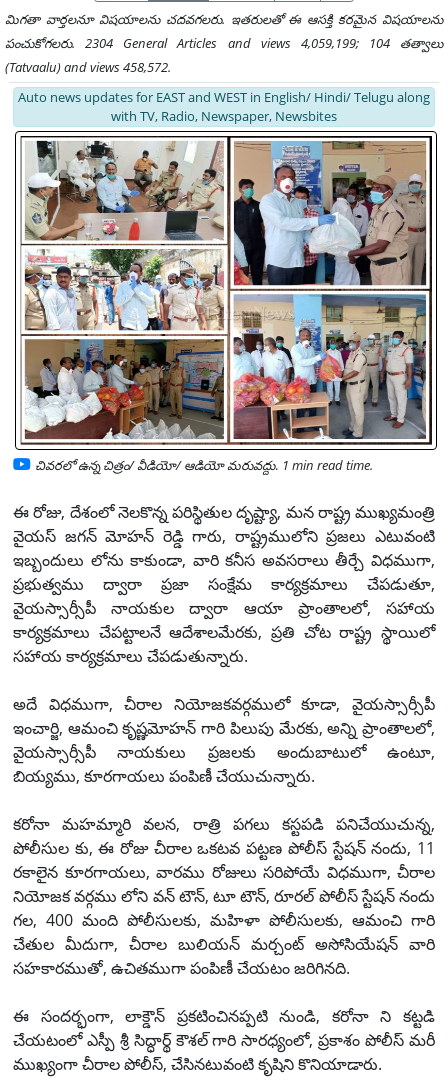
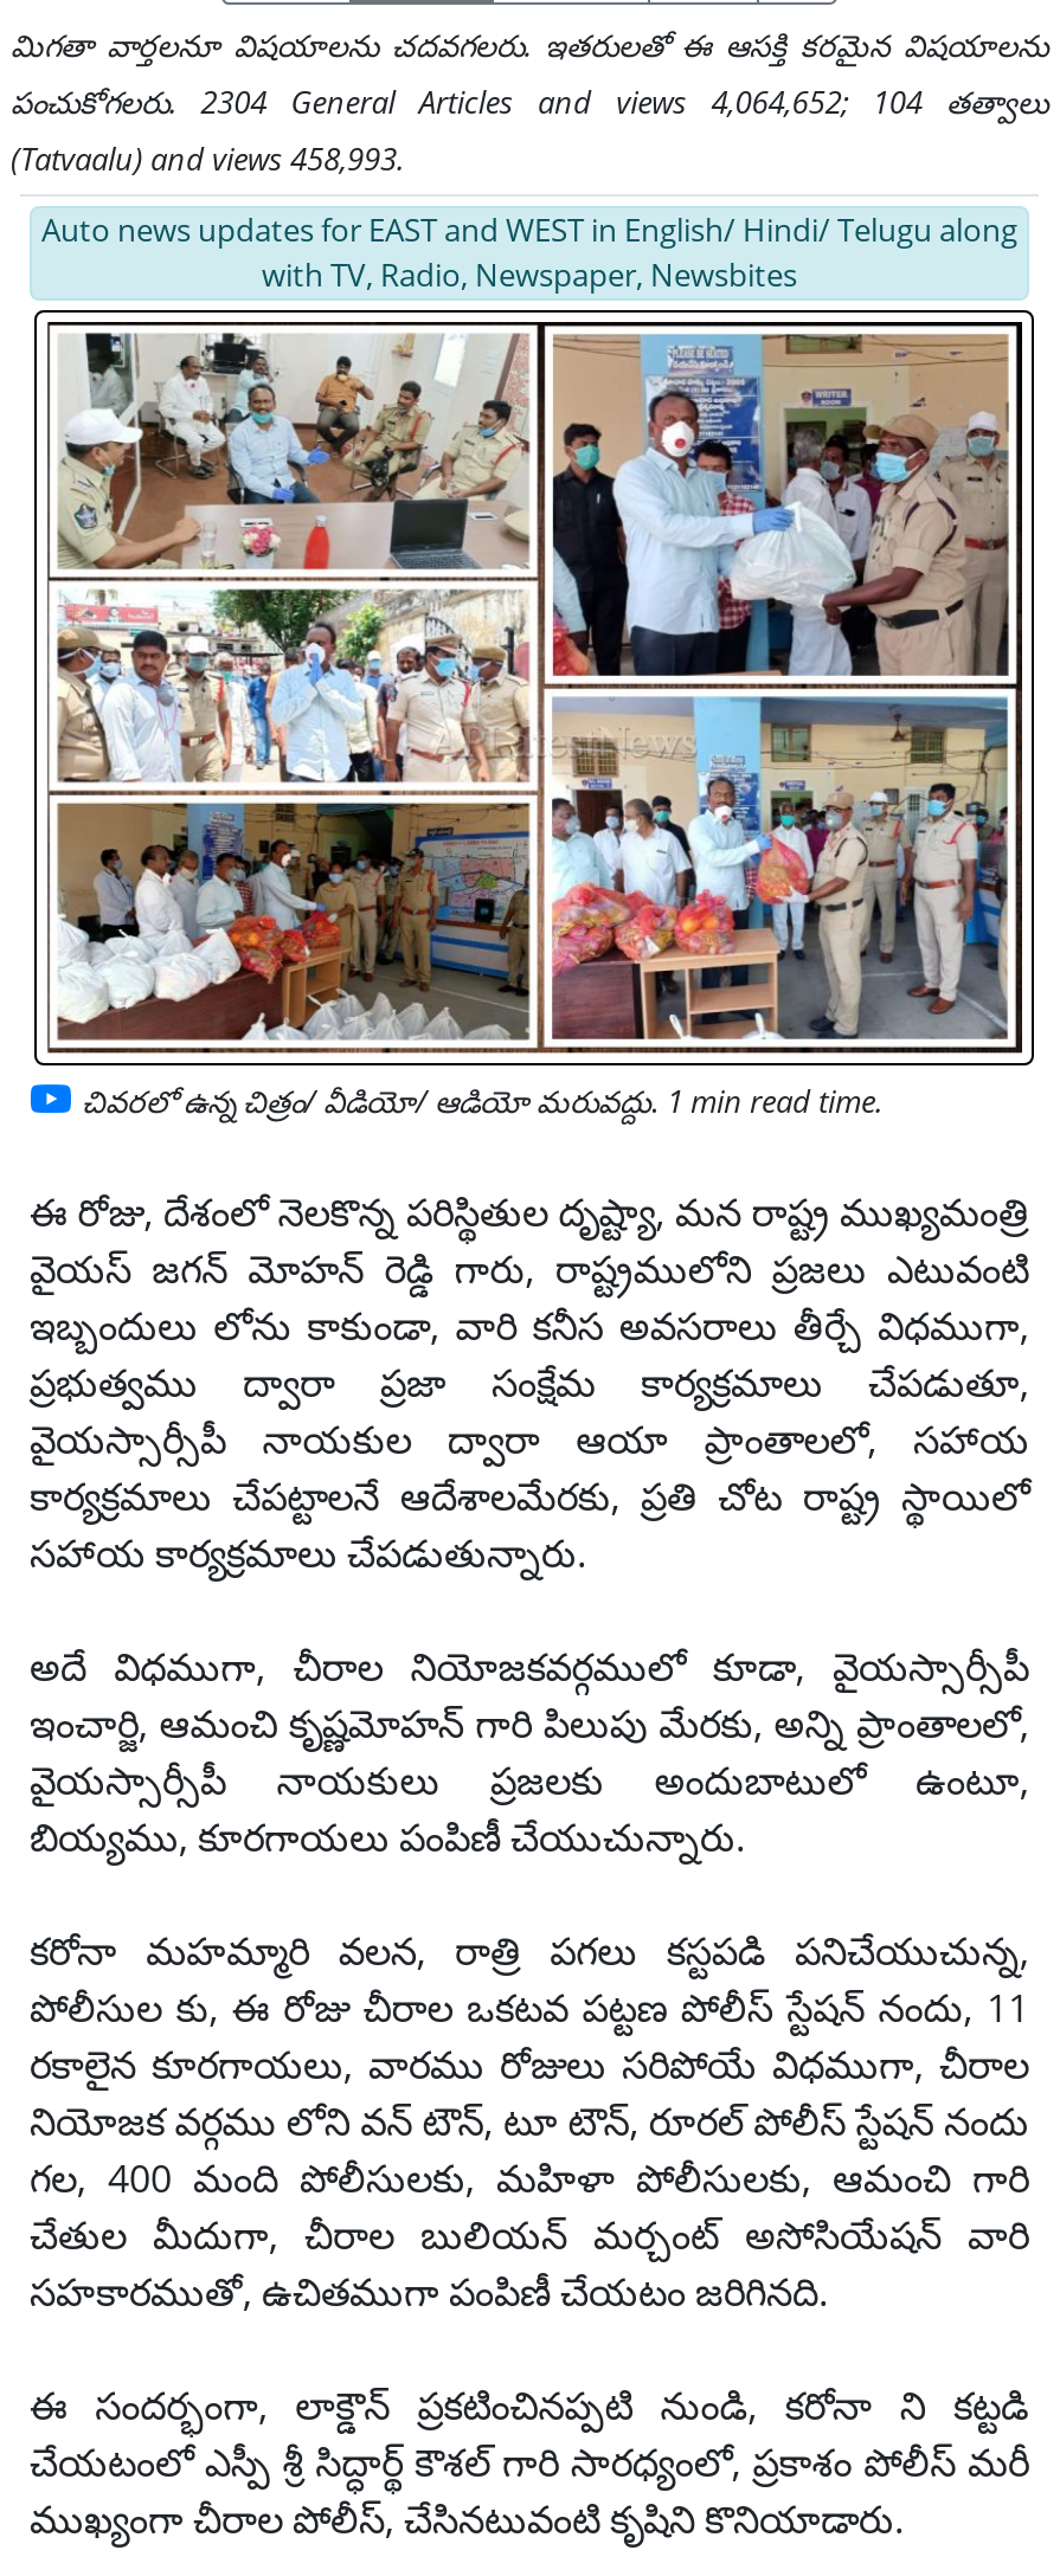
- పంచుకోగలరు. 2304 General Articles and views 4,059,199; 104 తత్వాలు
+ పంచుకోగలరు. 2304 General Articles and views 4,064,652; 104 తత్వాలు

- (Tatvaalu) and views 458,572.
+ (Tatvaalu) and views 458,993.
